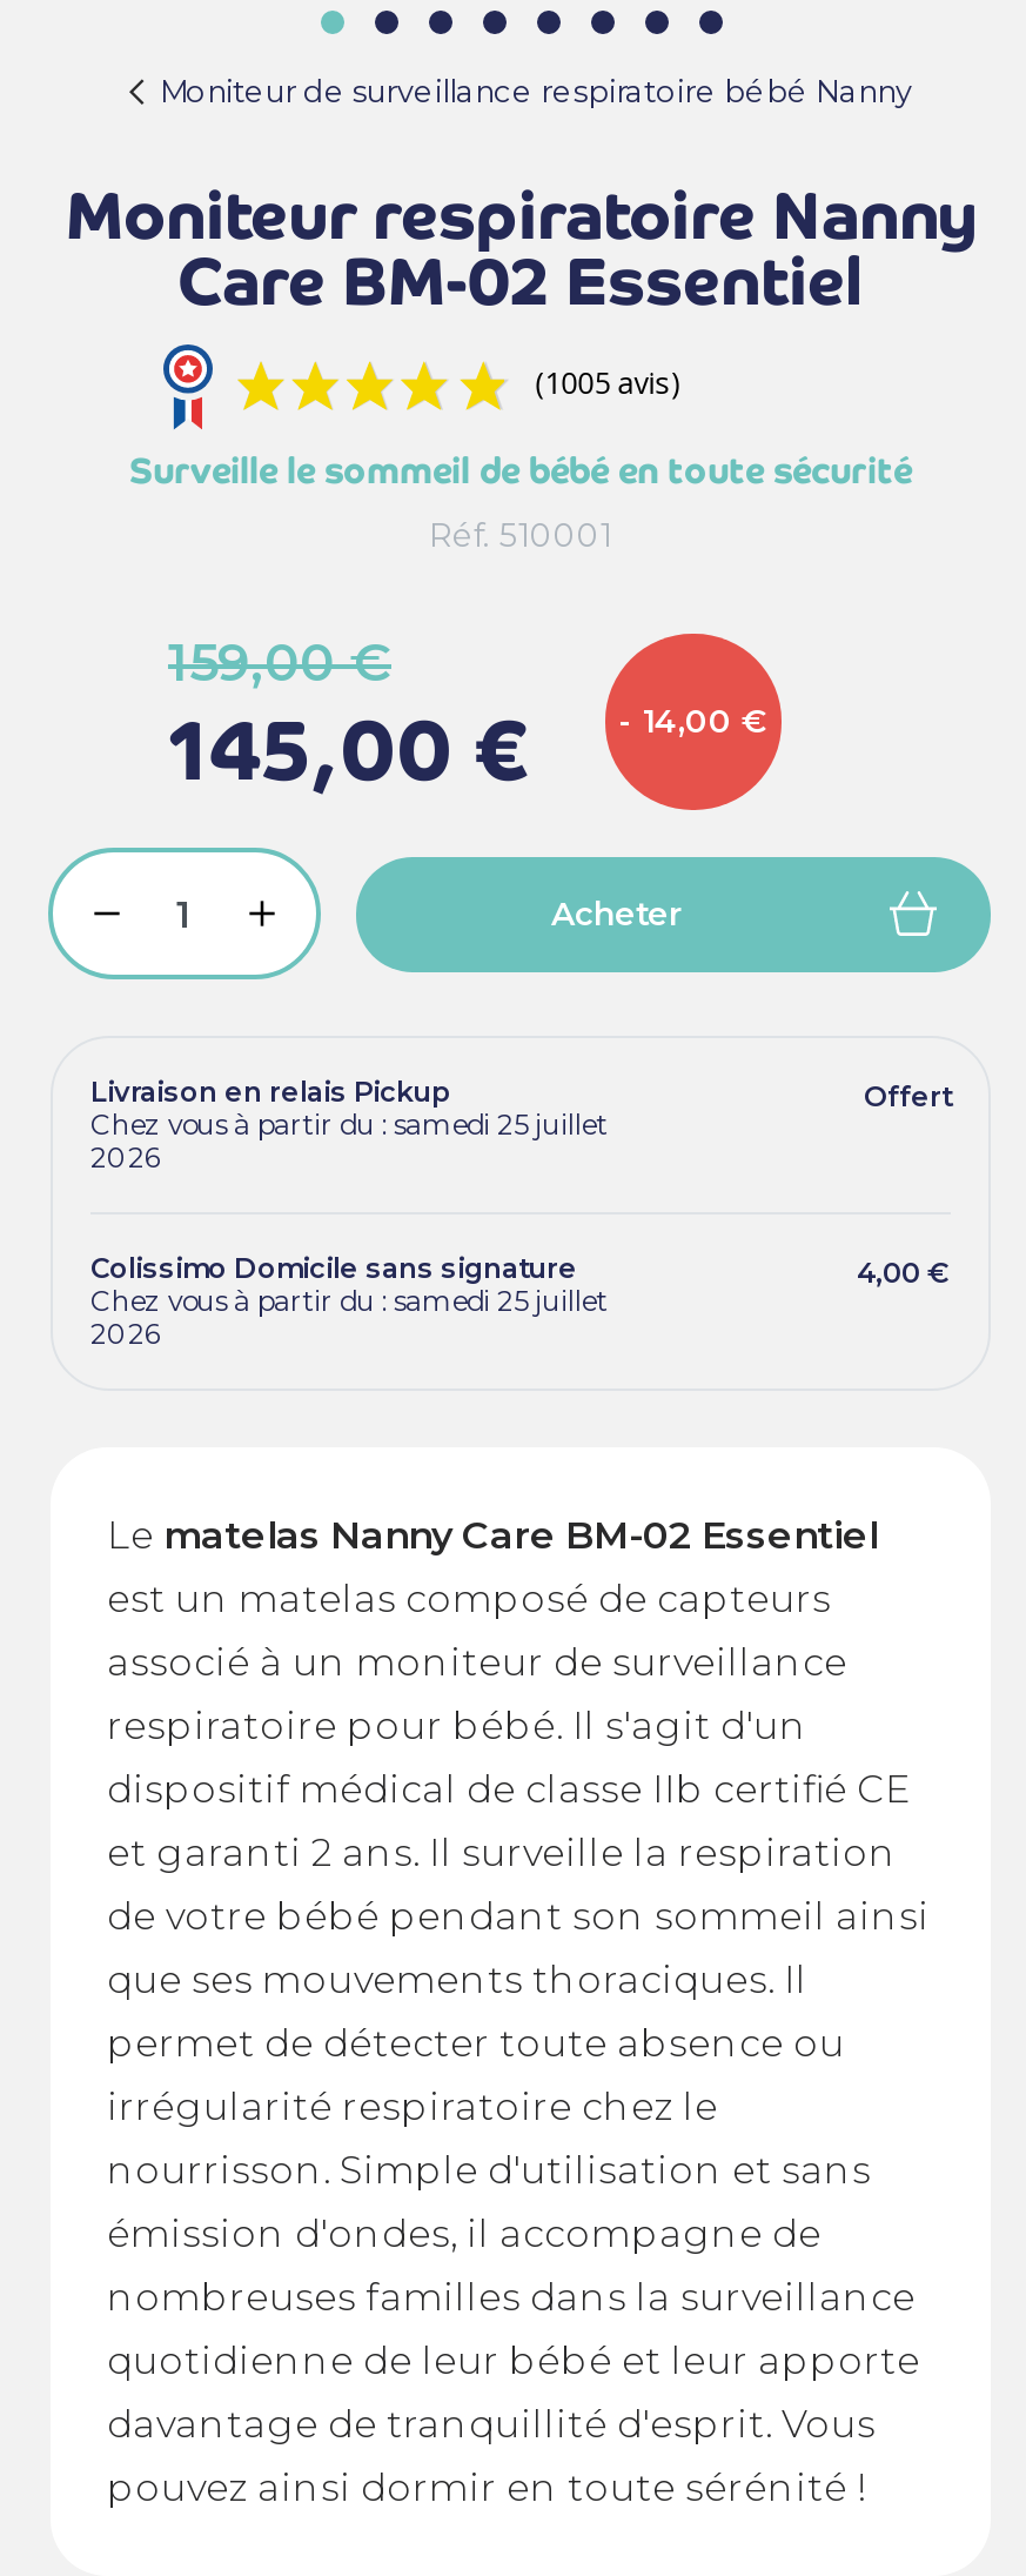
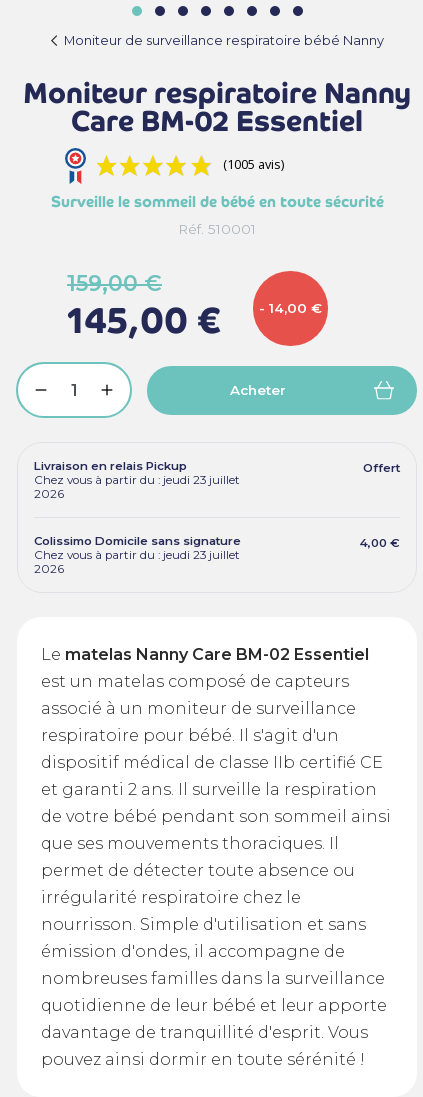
- Chez vous à partir du : samedi 25 juillet
+ Chez vous à partir du : jeudi 23 juillet

- Chez vous à partir du : samedi 25 juillet
+ Chez vous à partir du : jeudi 23 juillet
